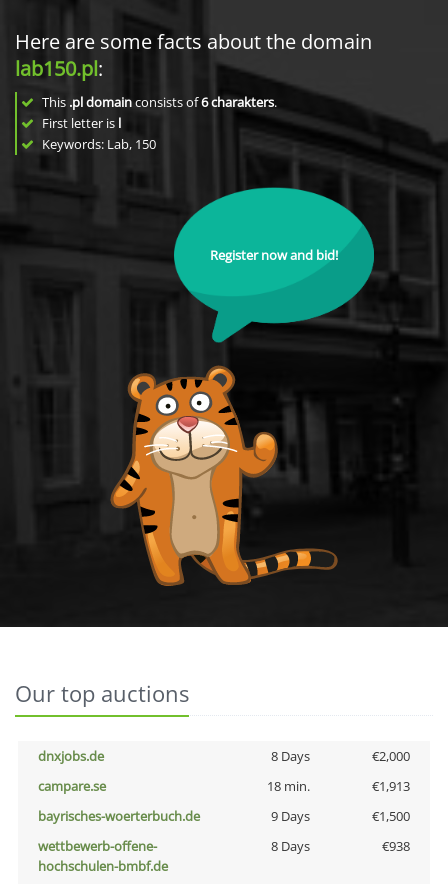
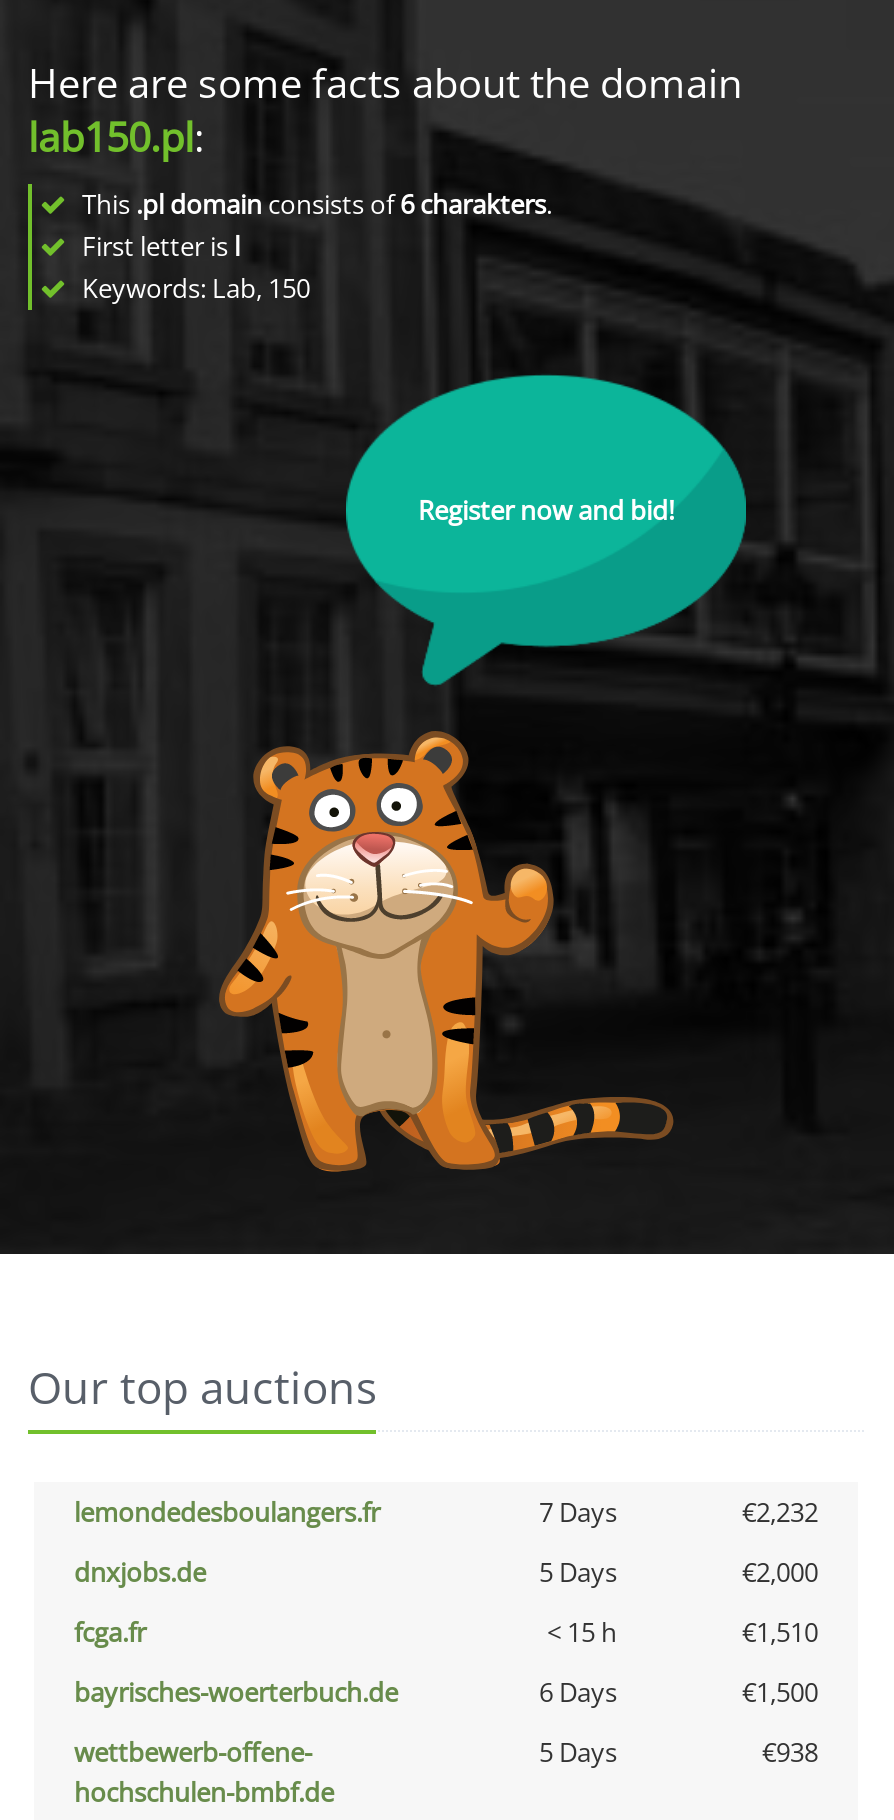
+ lemondedesboulangers.fr
+ 7 Days
+ €2,232

- 8 Days
+ 5 Days

- campare.se
- 18 min.
- €1,913
+ fcga.fr
+ < 15 h
+ €1,510

- 9 Days
+ 6 Days

- 8 Days
+ 5 Days
